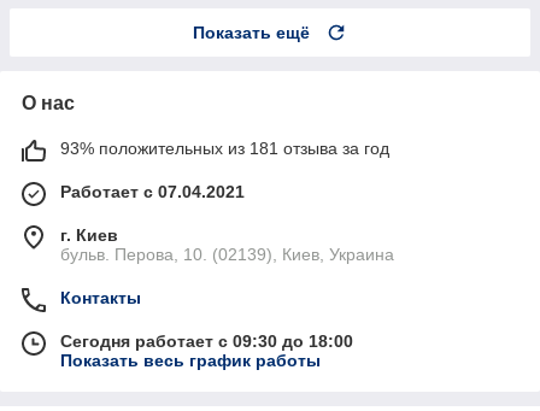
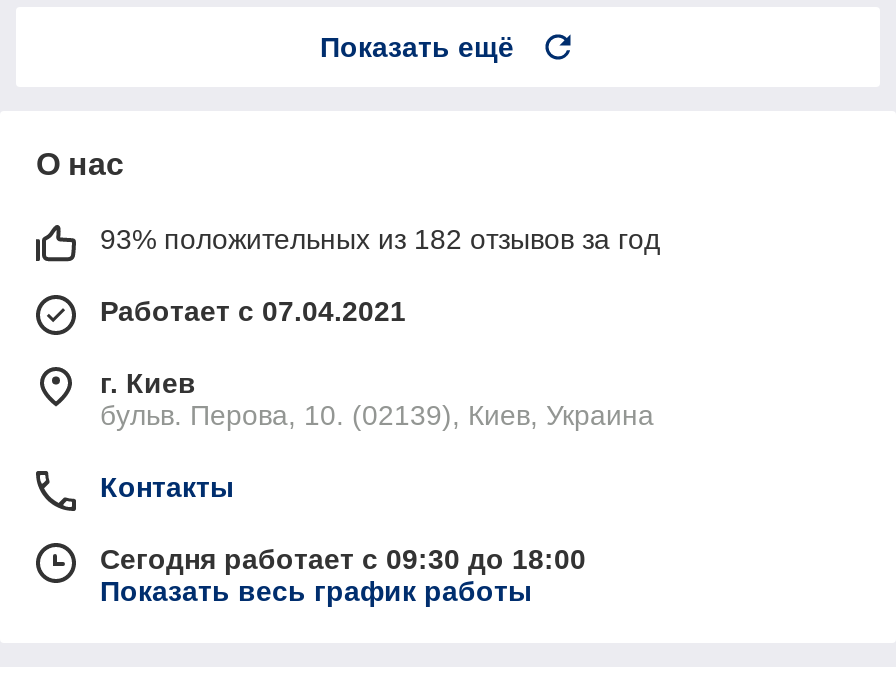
- 93% положительных из 181 отзыва за год
+ 93% положительных из 182 отзывов за год
